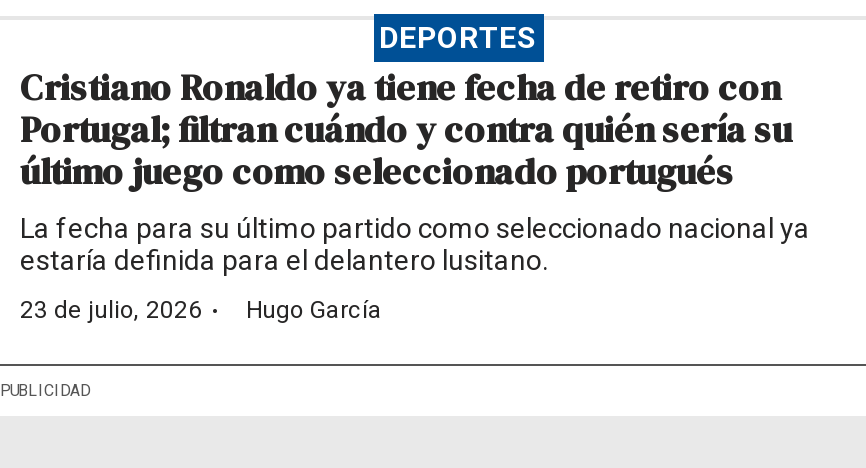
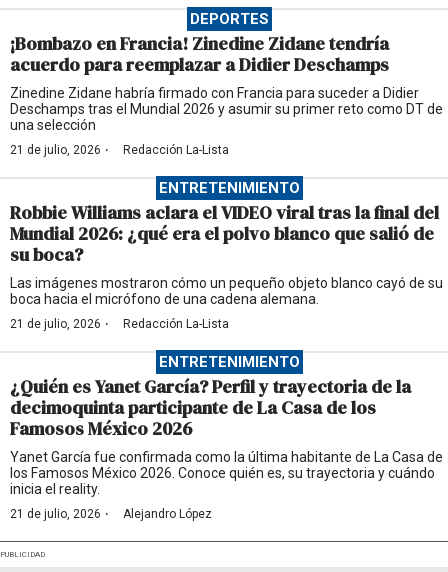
- Cristiano Ronaldo ya tiene fecha de retiro con
- Portugal; filtran cuándo y contra quién sería su
- último juego como seleccionado portugués
- La fecha para su último partido como seleccionado nacional ya
- estaría definida para el delantero lusitano.
- 23 de julio, 2026 ·
- Hugo García
+ ¡Bombazo en Francia! Zinedine Zidane tendría
+ acuerdo para reemplazar a Didier Deschamps
+ Zinedine Zidane habría firmado con Francia para suceder a Didier
+ Deschamps tras el Mundial 2026 y asumir su primer reto como DT de
+ una selección
+ 21 de julio, 2026 ·
+ Redacción La-Lista
+ ENTRETENIMIENTO
+ Robbie Williams aclara el VIDEO viral tras la final del
+ Mundial 2026: ¿qué era el polvo blanco que salió de
+ su boca?
+ Las imágenes mostraron cómo un pequeño objeto blanco cayó de su
+ boca hacia el micrófono de una cadena alemana.
+ 21 de julio, 2026 ·
+ Redacción La-Lista
+ ENTRETENIMIENTO
+ ¿Quién es Yanet García? Perfil y trayectoria de la
+ decimoquinta participante de La Casa de los
+ Famosos México 2026
+ Yanet García fue confirmada como la última habitante de La Casa de
+ los Famosos México 2026. Conoce quién es, su trayectoria y cuándo
+ inicia el reality.
+ 21 de julio, 2026 ·
+ Alejandro López
